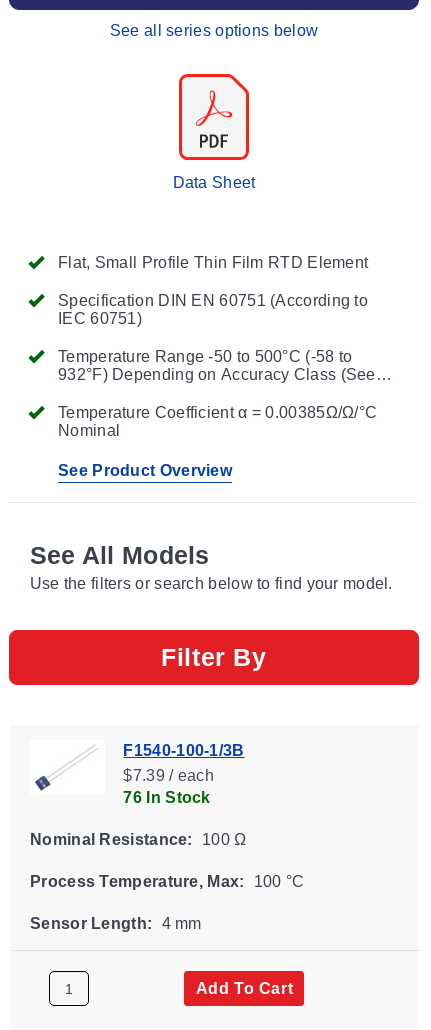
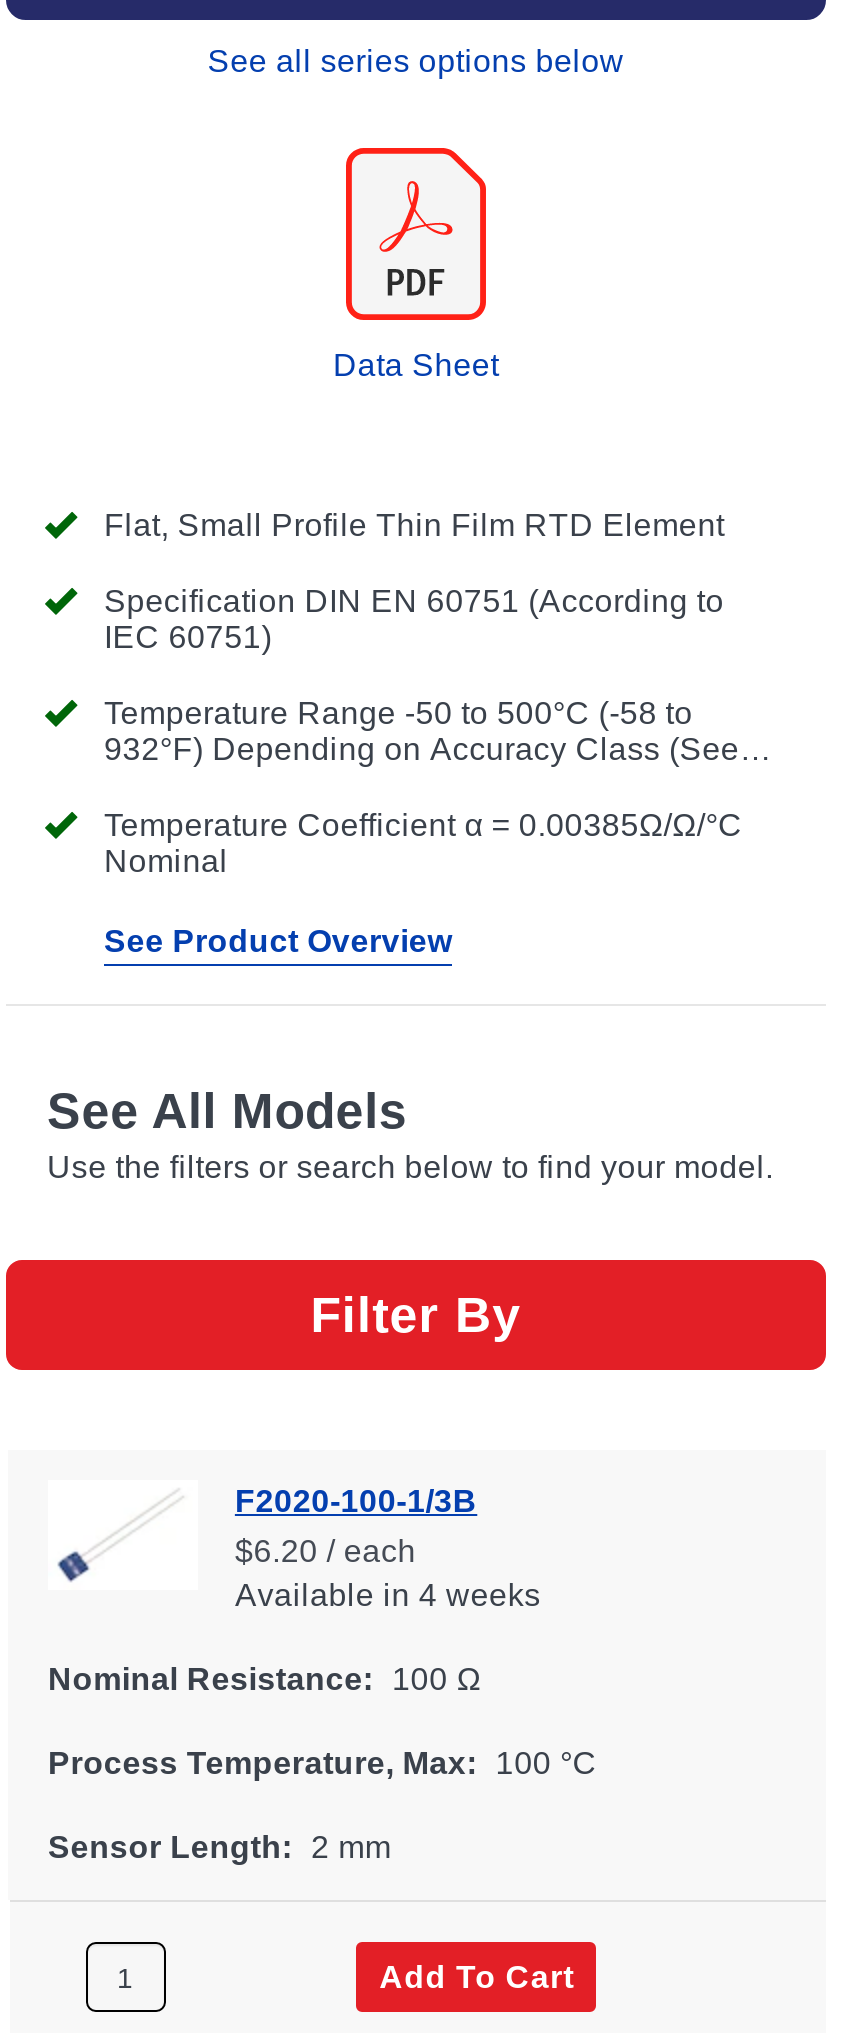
- F1540-100-1/3B
+ F2020-100-1/3B

- $7.39 / each
- 76 In Stock
+ $6.20 / each
+ Available in 4 weeks

- Sensor Length: 4 mm
+ Sensor Length: 2 mm
